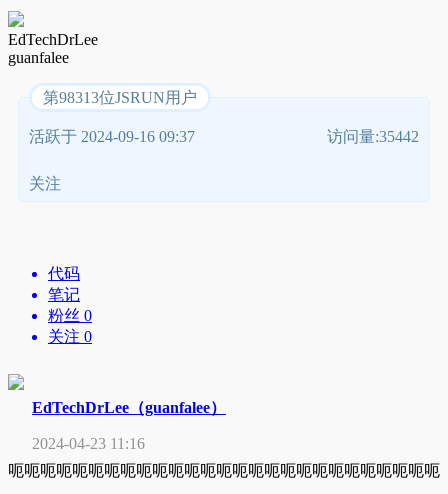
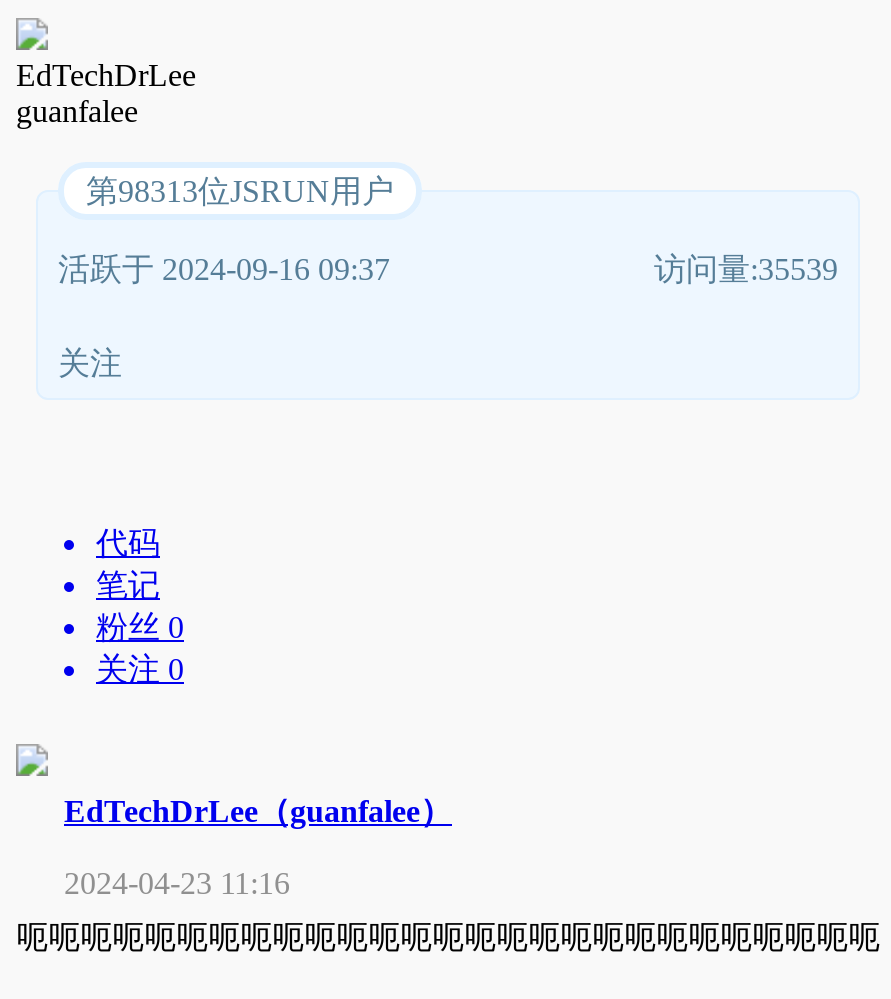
- 访问量:35442
+ 访问量:35539
